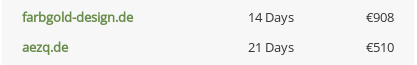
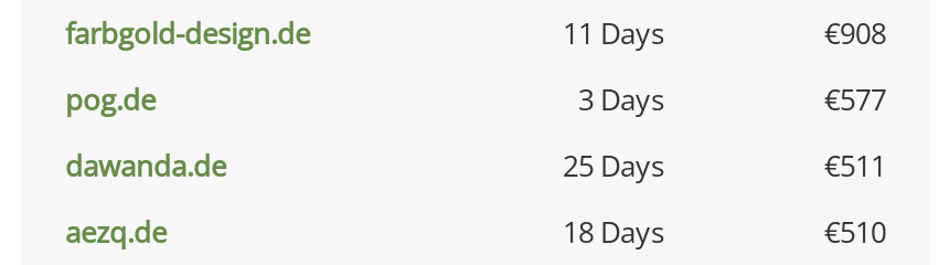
- 14 Days
+ 11 Days

+ pog.de
+ 3 Days
+ €577
+ dawanda.de
+ 25 Days
+ €511

- 21 Days
+ 18 Days
